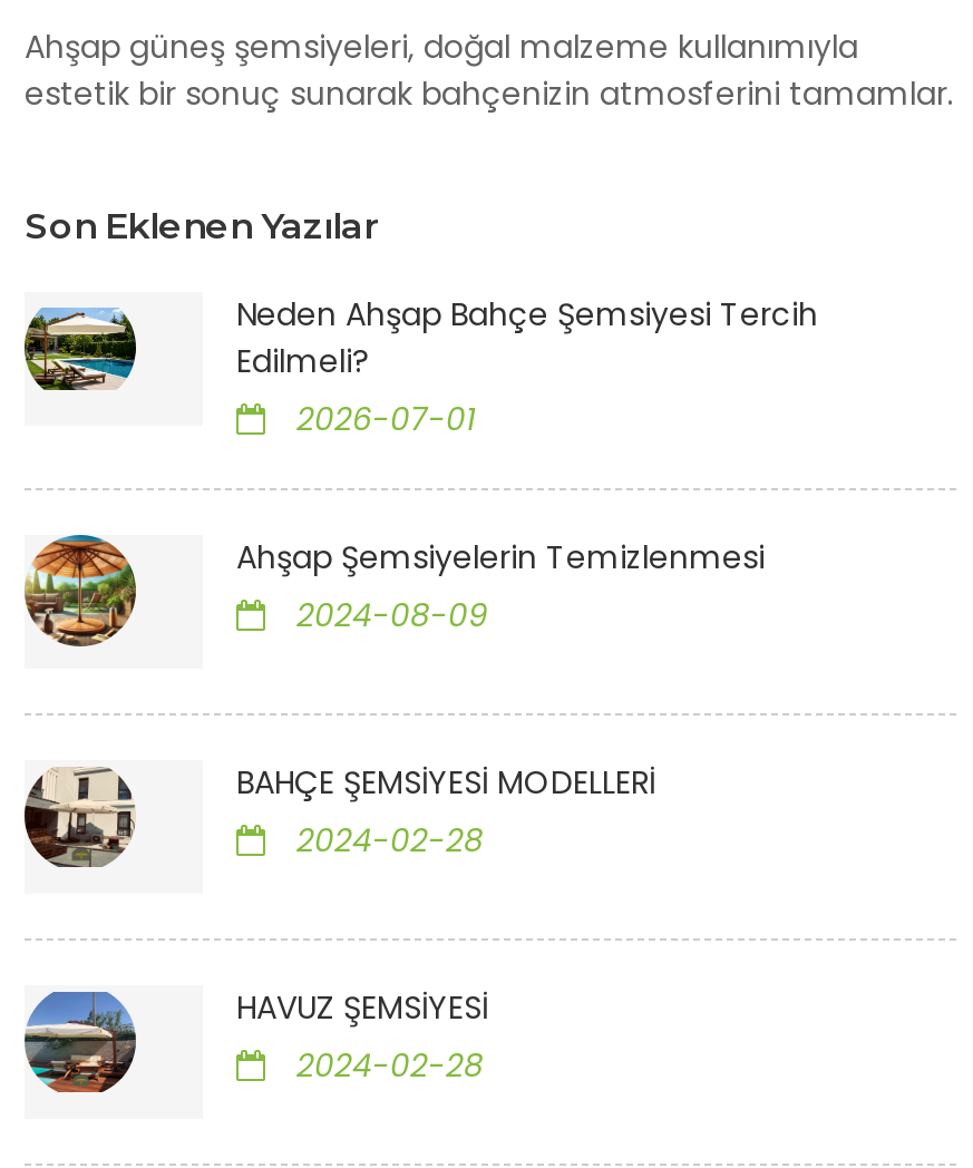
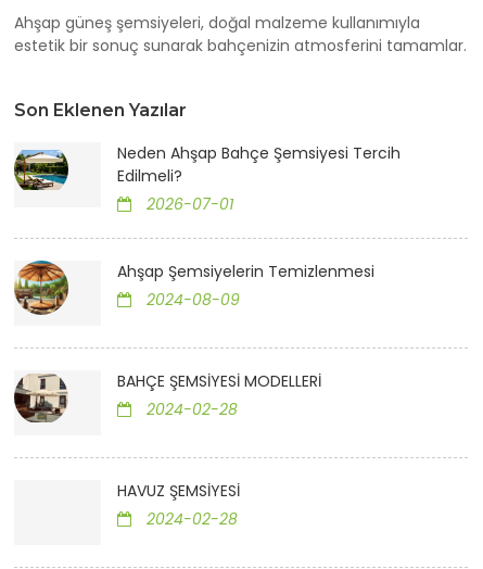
- [image]
